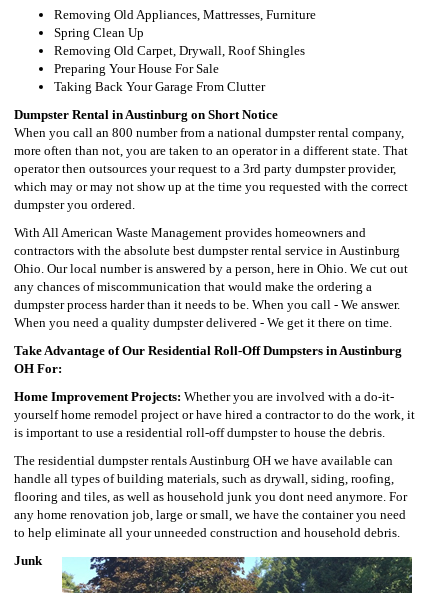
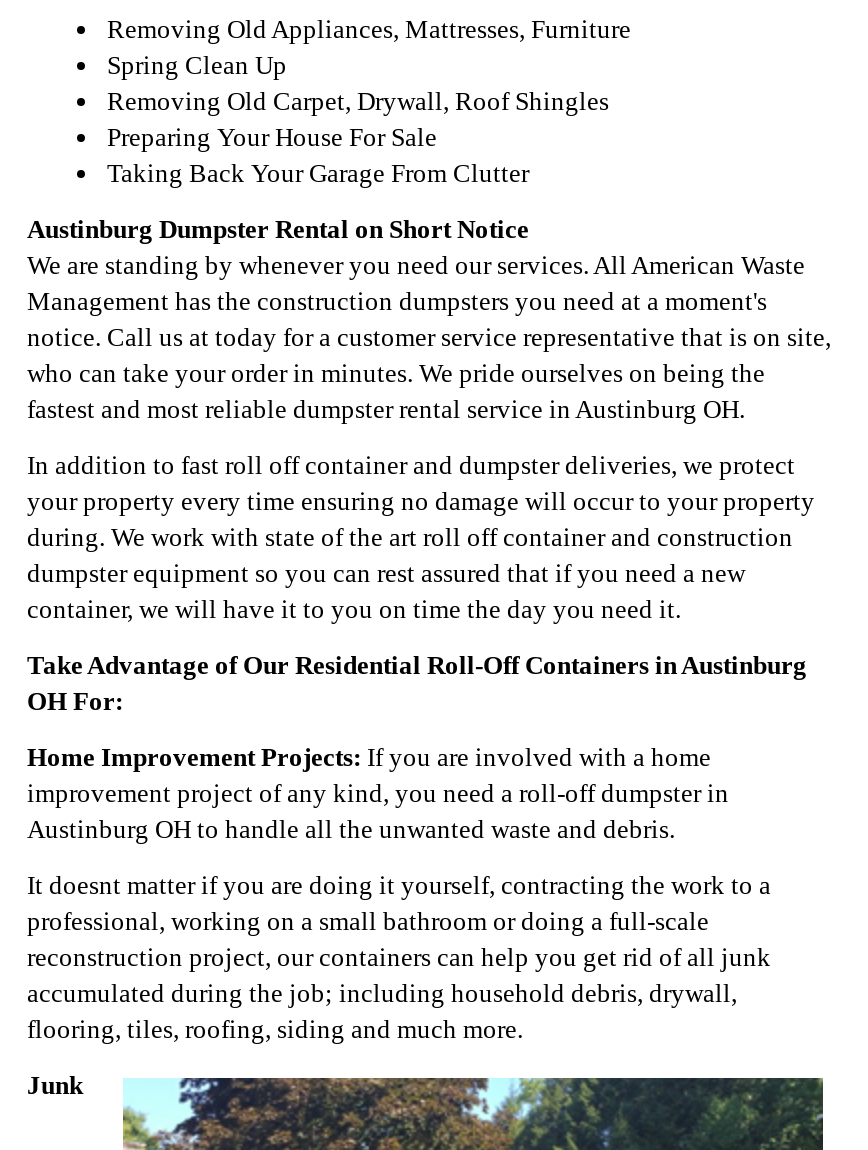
- Dumpster Rental in Austinburg on Short Notice
- When you call an 800 number from a national dumpster rental company,
- more often than not, you are taken to an operator in a different state. That
- operator then outsources your request to a 3rd party dumpster provider,
- which may or may not show up at the time you requested with the correct
- dumpster you ordered.
+ Austinburg Dumpster Rental on Short Notice
+ We are standing by whenever you need our services. All American Waste
+ Management has the construction dumpsters you need at a moment's
+ notice. Call us at today for a customer service representative that is on site,
+ who can take your order in minutes. We pride ourselves on being the
+ fastest and most reliable dumpster rental service in Austinburg OH.

- With All American Waste Management provides homeowners and
- contractors with the absolute best dumpster rental service in Austinburg
- Ohio. Our local number is answered by a person, here in Ohio. We cut out
- any chances of miscommunication that would make the ordering a
- dumpster process harder than it needs to be. When you call - We answer.
- When you need a quality dumpster delivered - We get it there on time.
+ In addition to fast roll off container and dumpster deliveries, we protect
+ your property every time ensuring no damage will occur to your property
+ during. We work with state of the art roll off container and construction
+ dumpster equipment so you can rest assured that if you need a new
+ container, we will have it to you on time the day you need it.

- Take Advantage of Our Residential Roll-Off Dumpsters in Austinburg
+ Take Advantage of Our Residential Roll-Off Containers in Austinburg

- Home Improvement Projects: Whether you are involved with a do-it-
- yourself home remodel project or have hired a contractor to do the work, it
- is important to use a residential roll-off dumpster to house the debris.
+ Home Improvement Projects: If you are involved with a home
+ improvement project of any kind, you need a roll-off dumpster in
+ Austinburg OH to handle all the unwanted waste and debris.

- The residential dumpster rentals Austinburg OH we have available can
- handle all types of building materials, such as drywall, siding, roofing,
- flooring and tiles, as well as household junk you dont need anymore. For
- any home renovation job, large or small, we have the container you need
- to help eliminate all your unneeded construction and household debris.
+ It doesnt matter if you are doing it yourself, contracting the work to a
+ professional, working on a small bathroom or doing a full-scale
+ reconstruction project, our containers can help you get rid of all junk
+ accumulated during the job; including household debris, drywall,
+ flooring, tiles, roofing, siding and much more.
